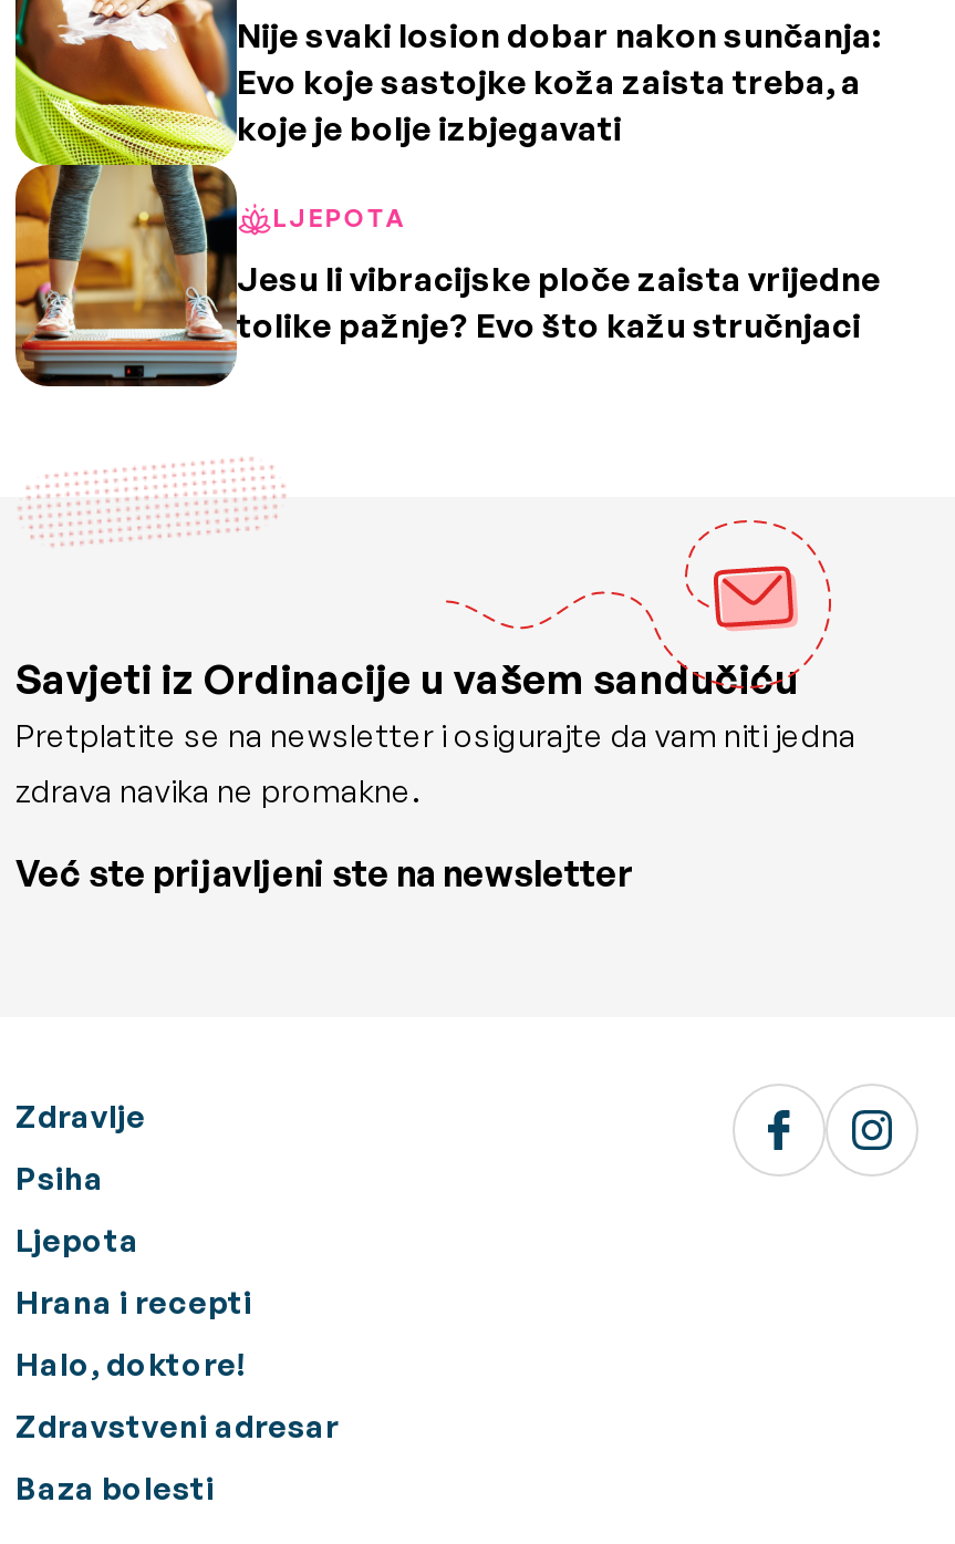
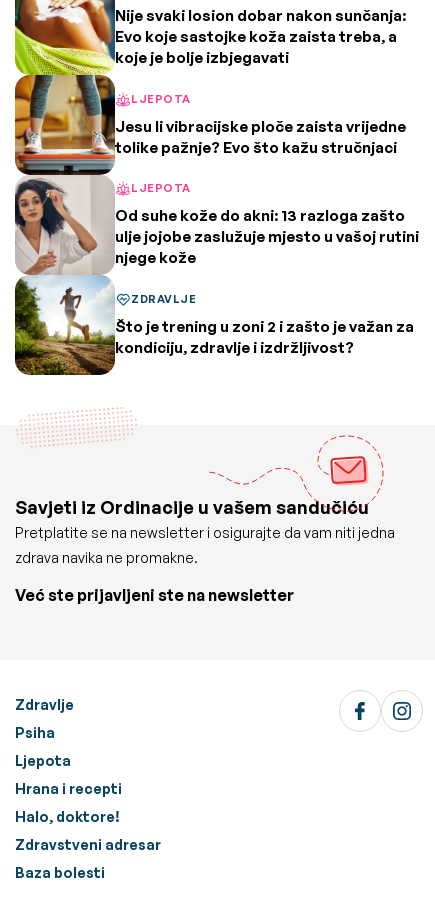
+ [image]
+ LJEPOTA
+ Od suhe kože do akni: 13 razloga zašto
+ ulje jojobe zaslužuje mjesto u vašoj rutini
+ njege kože
+ ZDRAVLJE
+ Što je trening u zoni 2 i zašto je važan za
+ kondiciju, zdravlje i izdržljivost?
